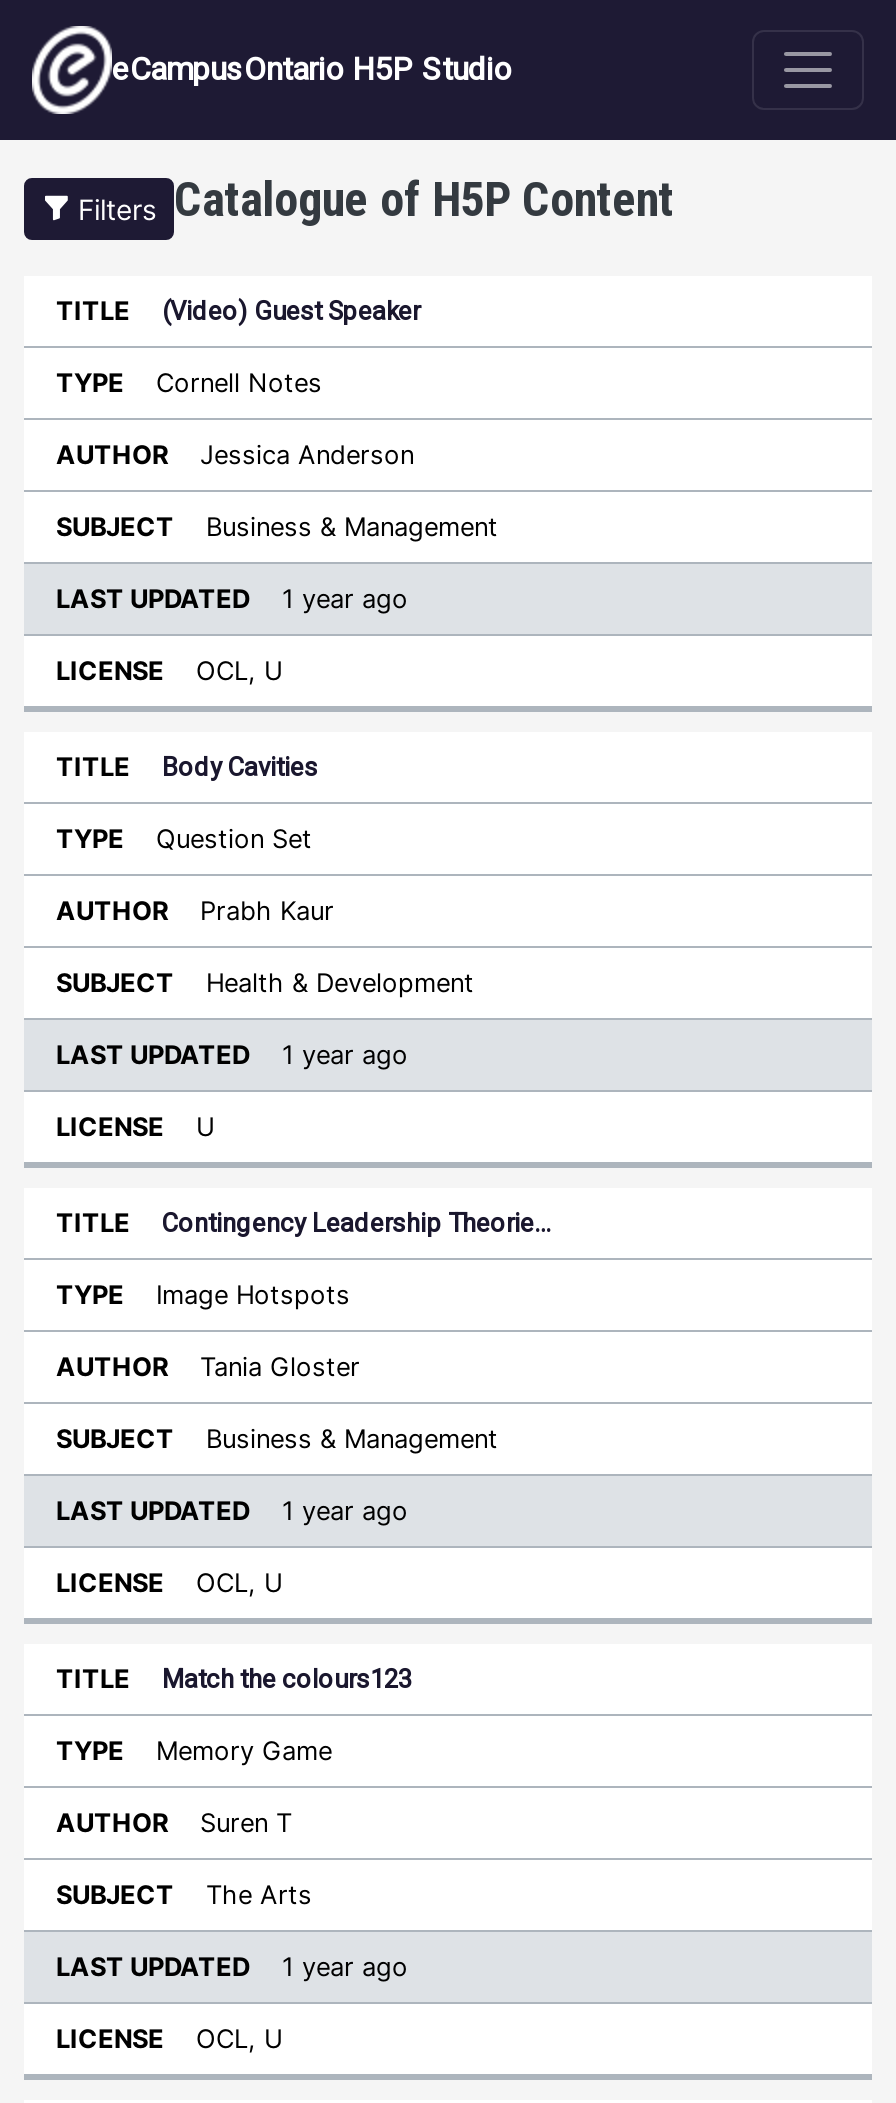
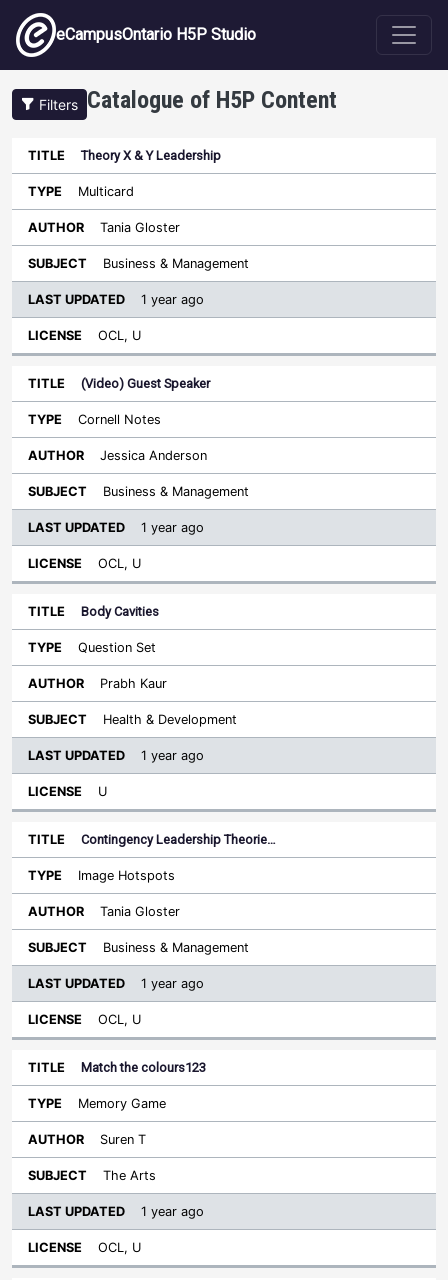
+ Theory X & Y Leadership
+ Multicard
+ Tania Gloster
+ Business & Management
+ 1 year ago
+ OCL, U
